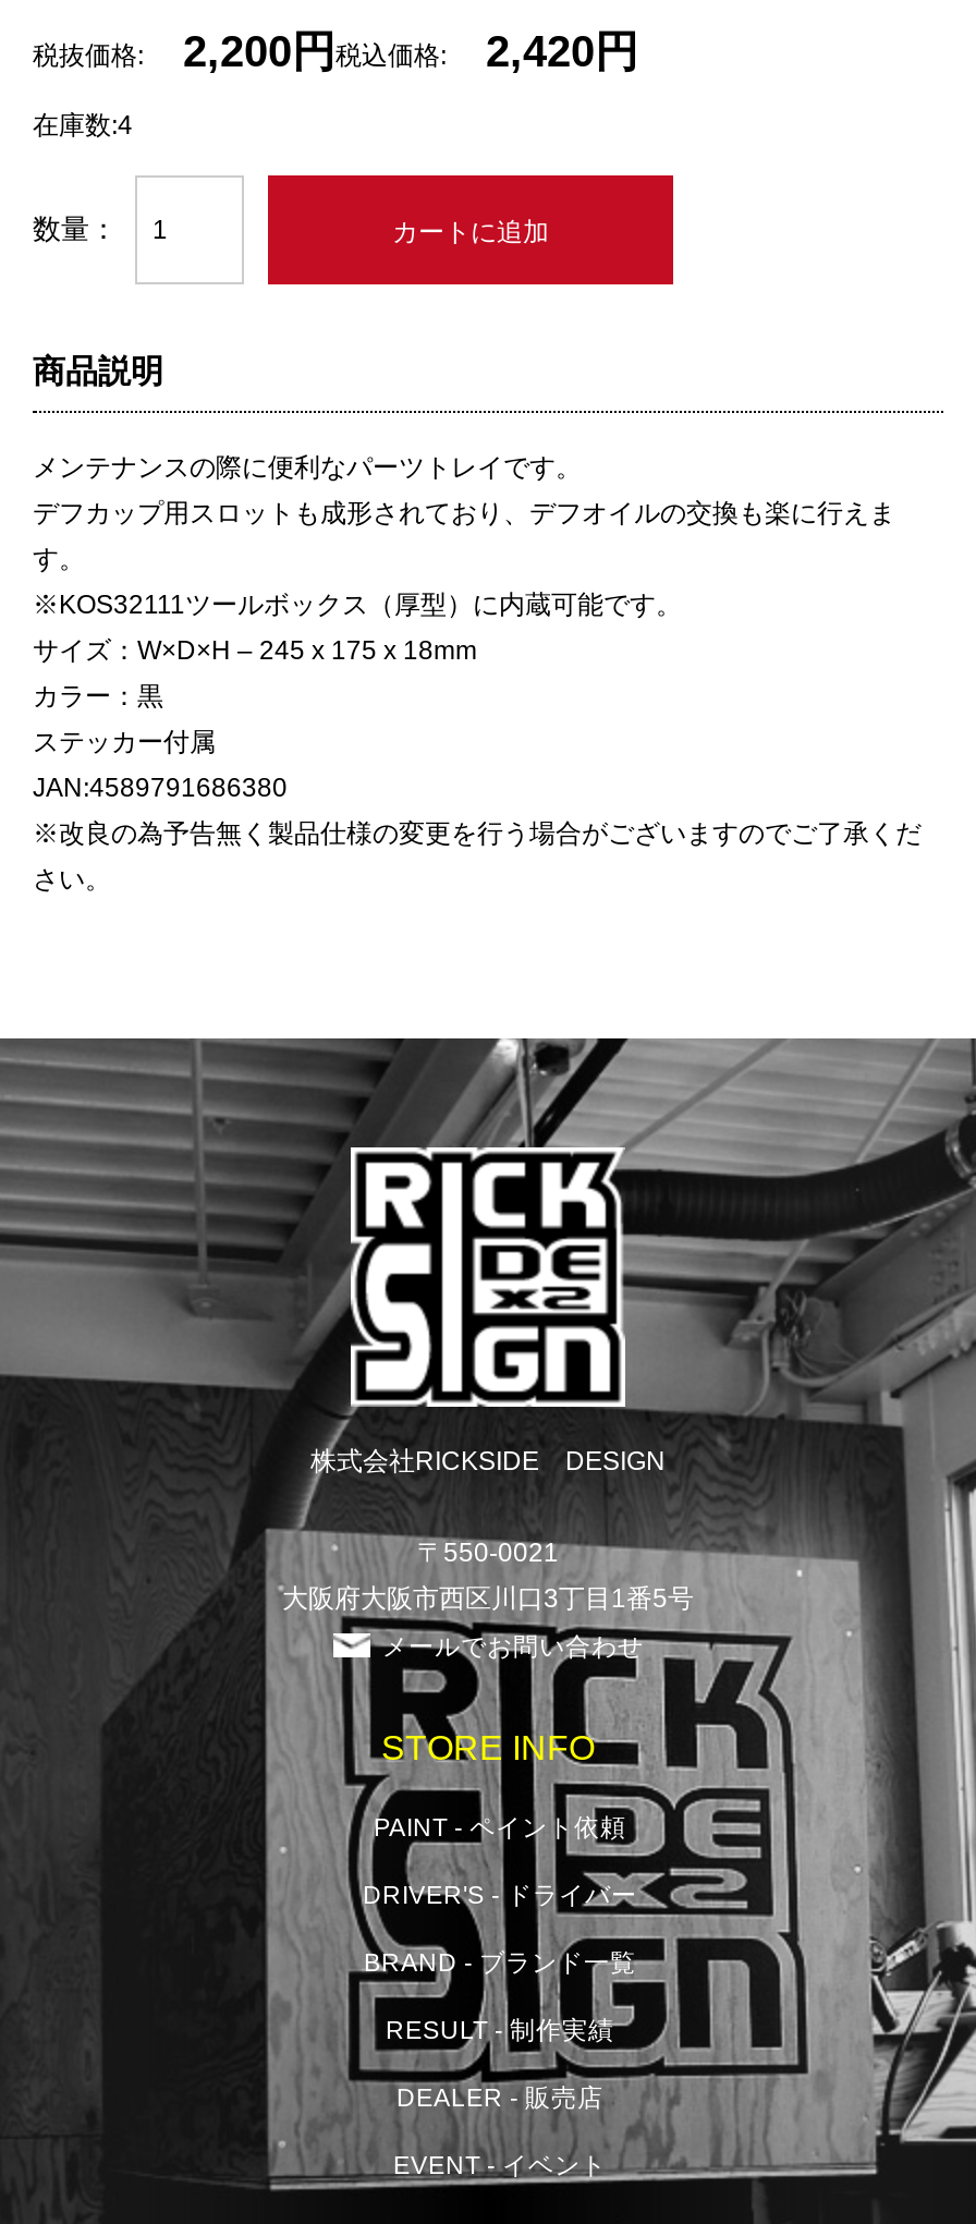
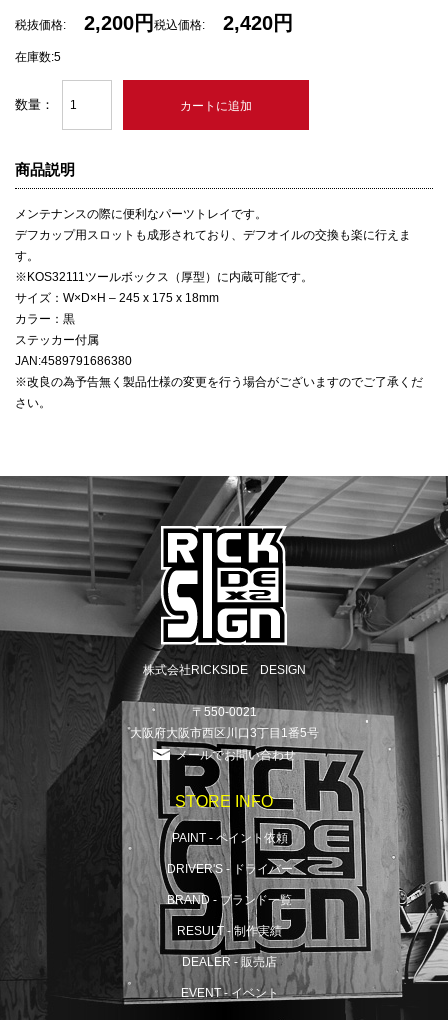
- 在庫数:4
+ 在庫数:5
